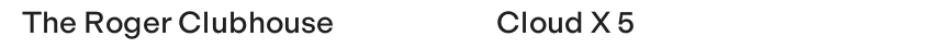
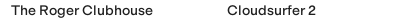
- Cloud X 5
+ Cloudsurfer 2
